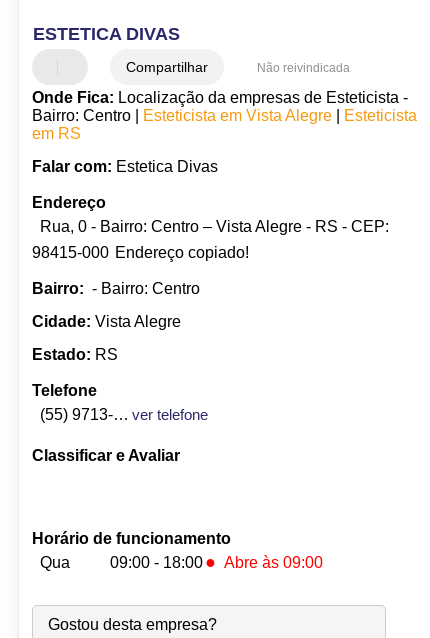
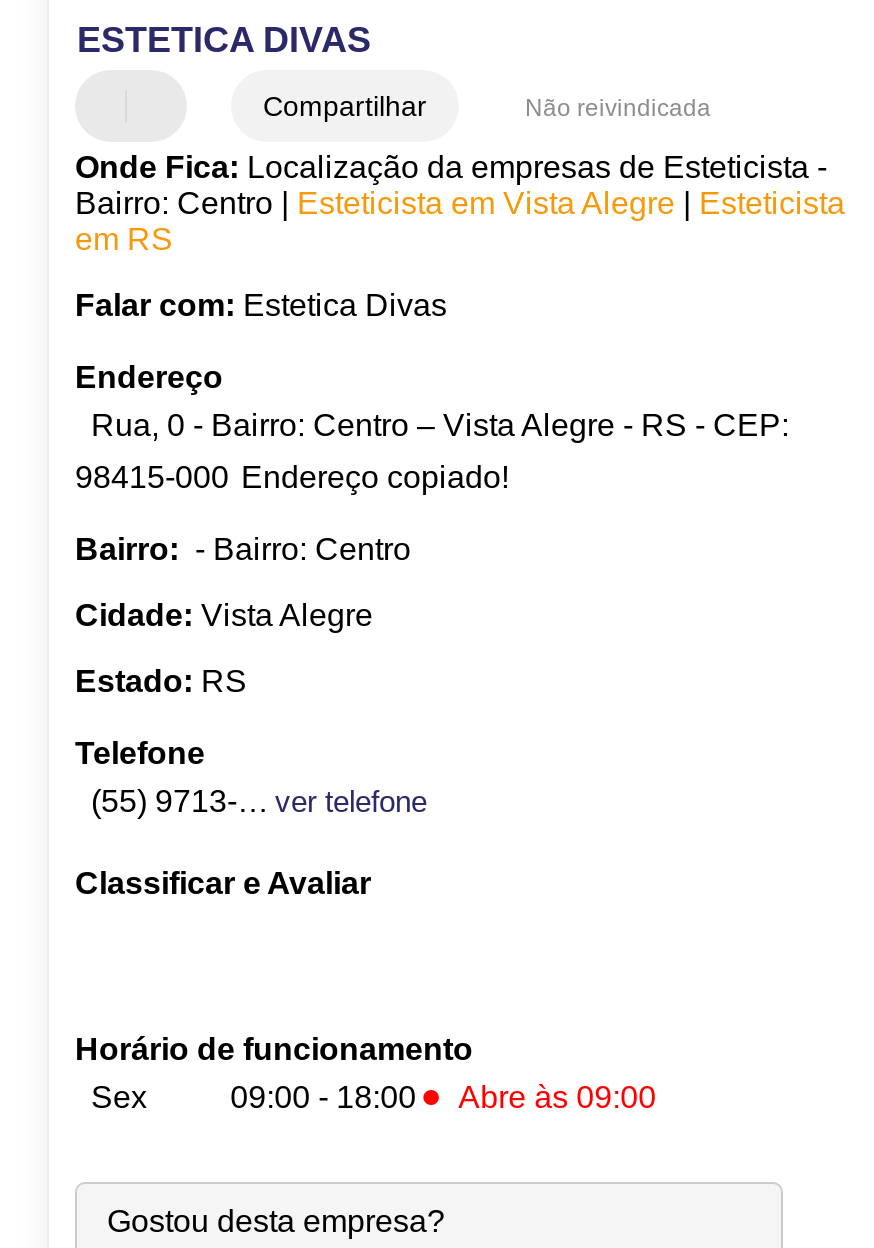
- Qua
+ Sex
